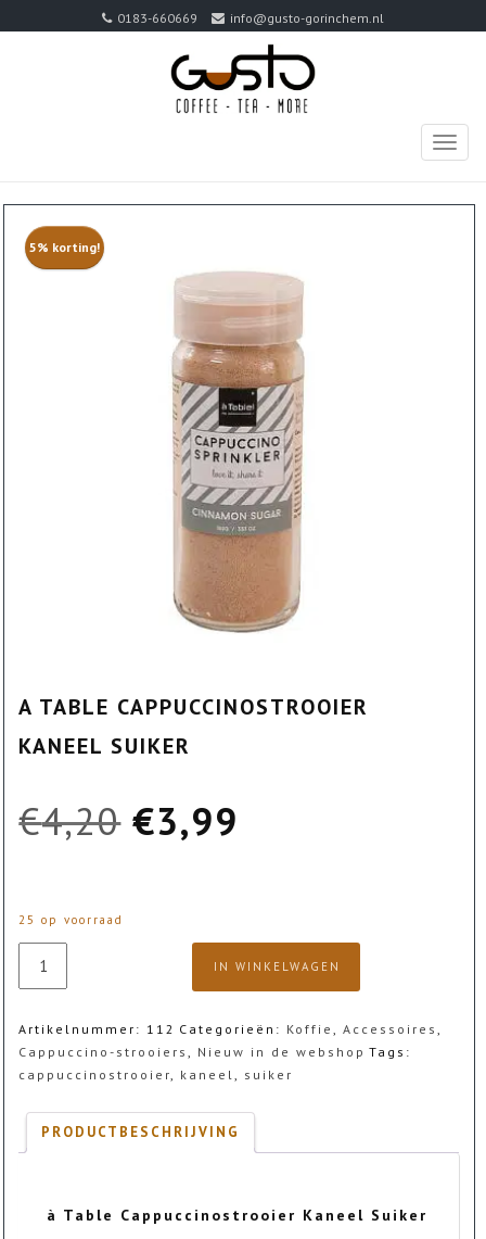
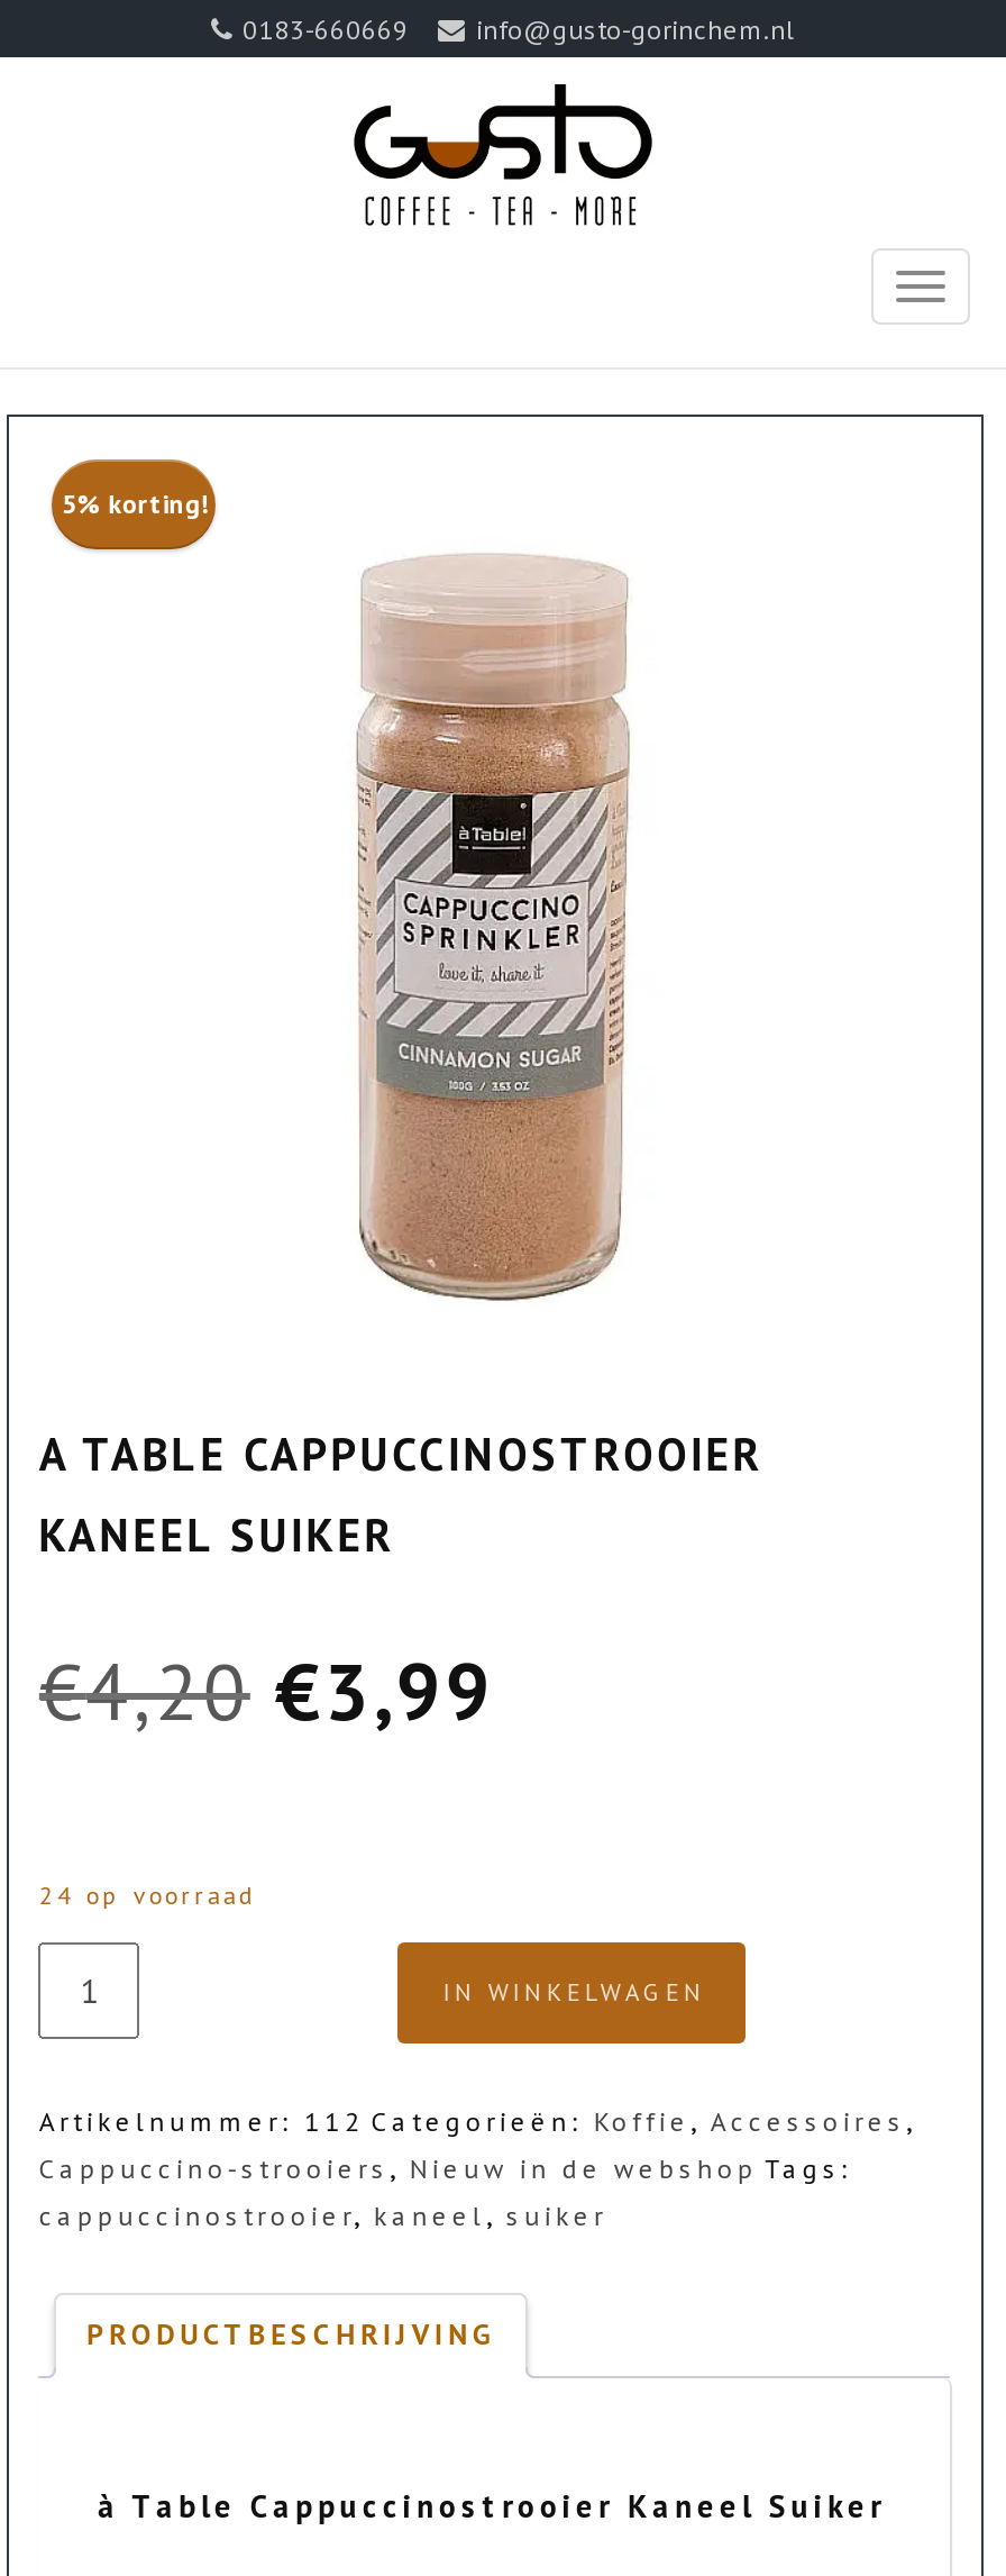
- 25 op voorraad
+ 24 op voorraad
